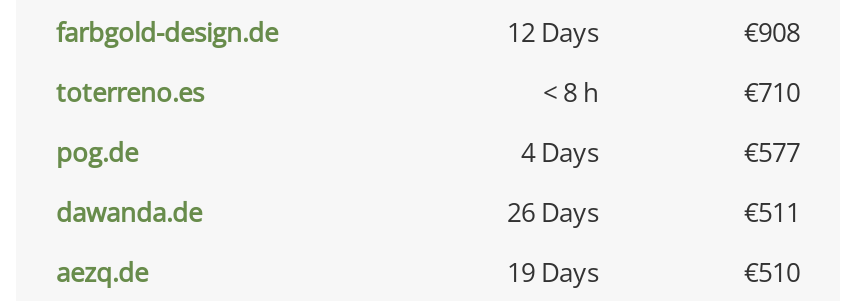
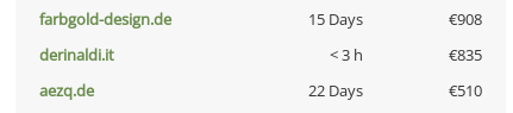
- 12 Days
+ 15 Days

- toterreno.es
- < 8 h
- €710
- pog.de
- 4 Days
- €577
- dawanda.de
- 26 Days
- €511
+ derinaldi.it
+ < 3 h
+ €835

- 19 Days
+ 22 Days
